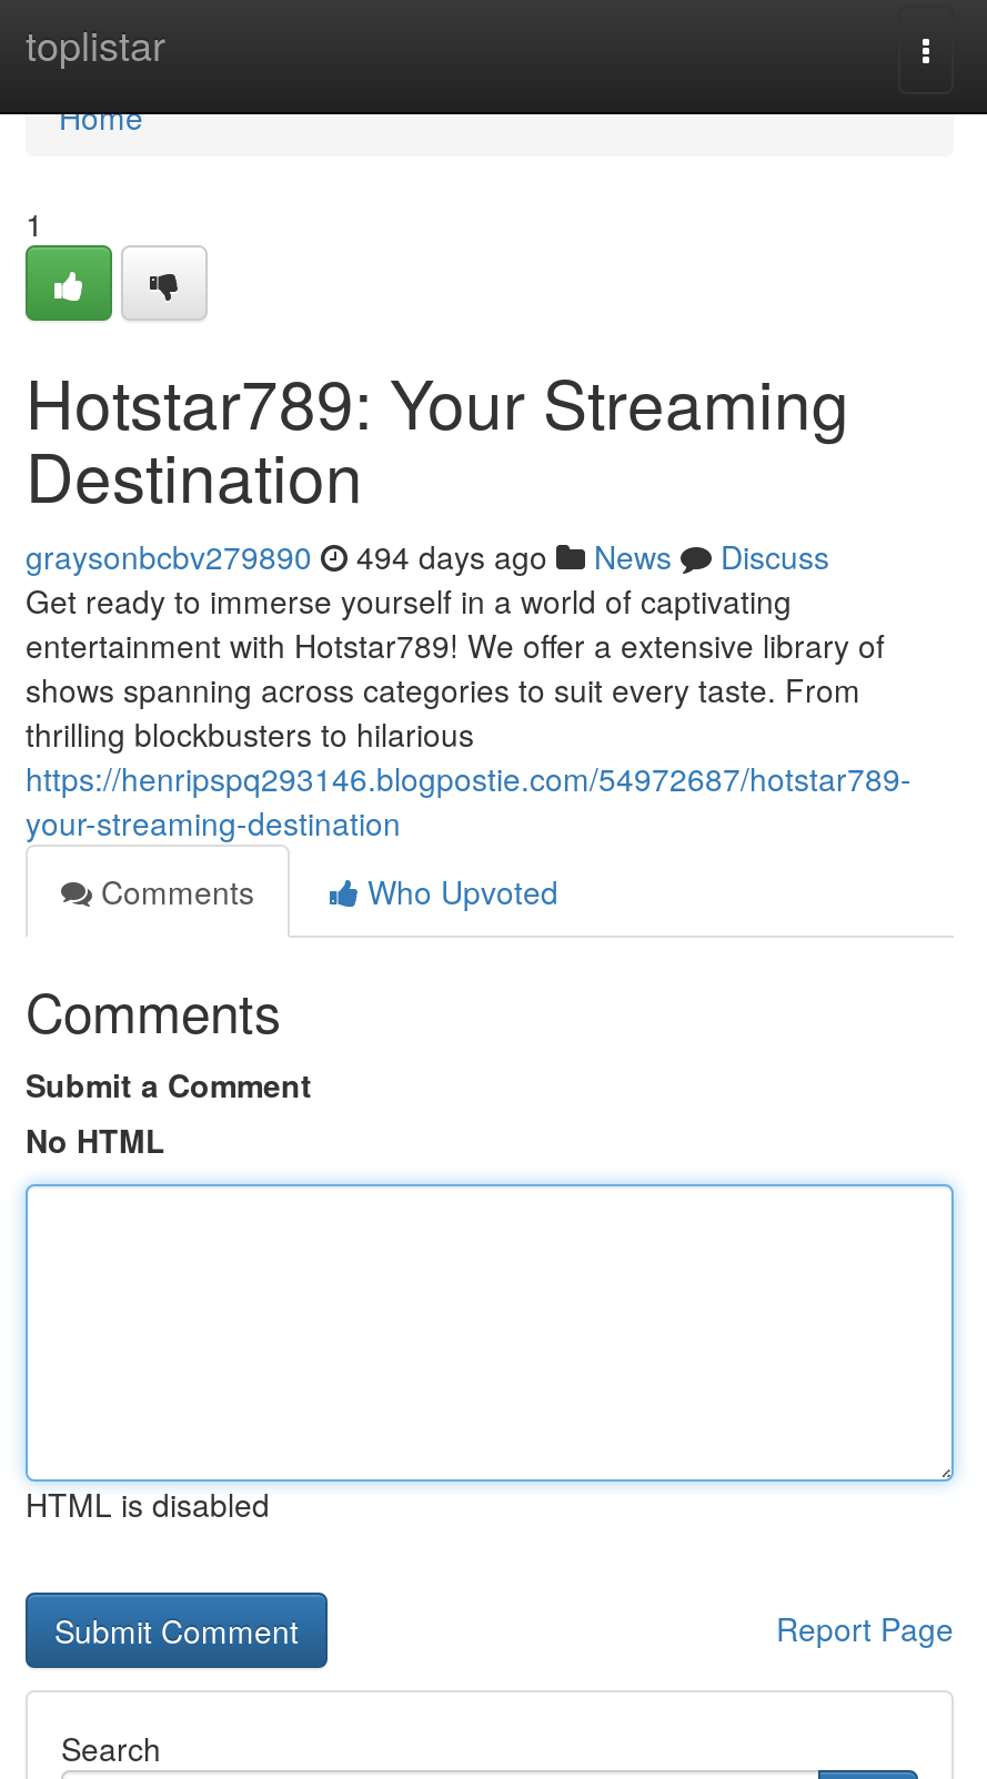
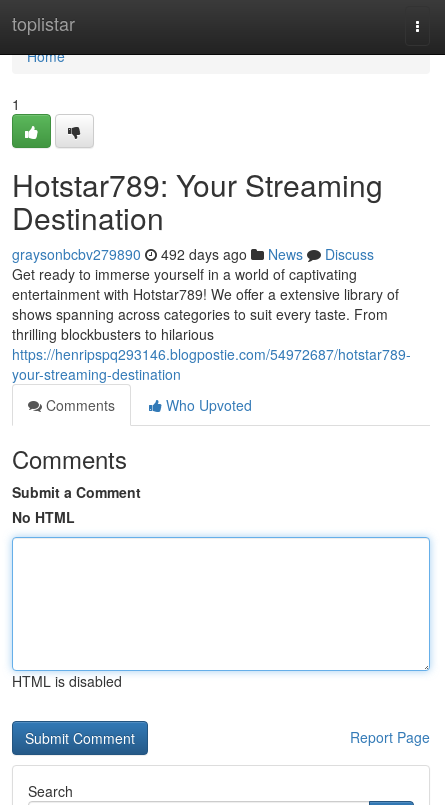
- graysonbcbv279890 494 days ago News Discuss
+ graysonbcbv279890 492 days ago News Discuss
